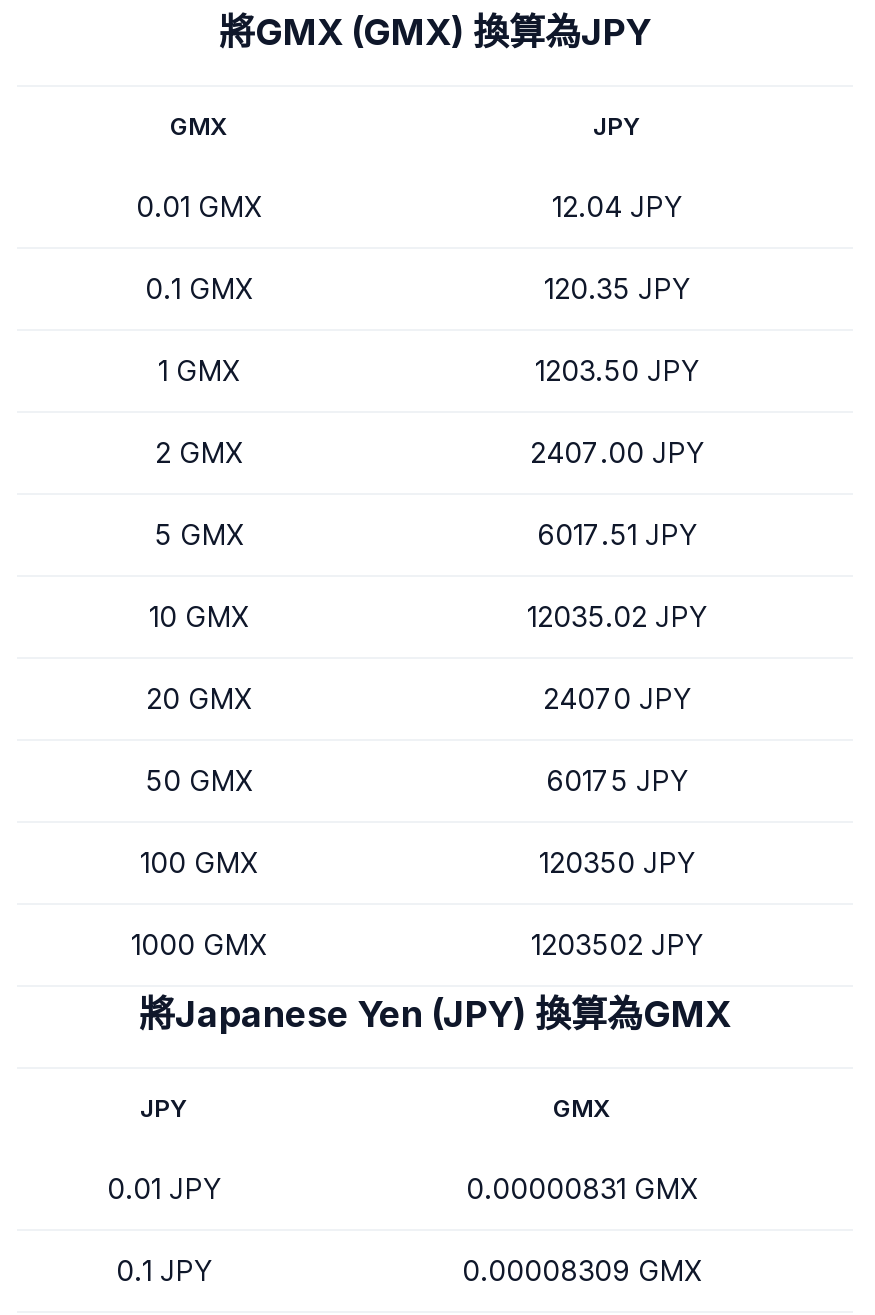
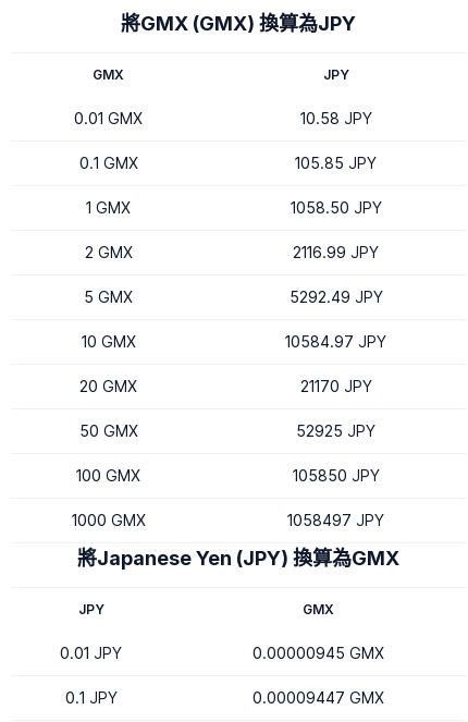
- 12.04 JPY
+ 10.58 JPY

- 120.35 JPY
+ 105.85 JPY

- 1203.50 JPY
+ 1058.50 JPY

- 2407.00 JPY
+ 2116.99 JPY

- 6017.51 JPY
+ 5292.49 JPY

- 12035.02 JPY
+ 10584.97 JPY

- 24070 JPY
+ 21170 JPY

- 60175 JPY
+ 52925 JPY

- 120350 JPY
+ 105850 JPY

- 1203502 JPY
+ 1058497 JPY

- 0.00000831 GMX
+ 0.00000945 GMX

- 0.00008309 GMX
+ 0.00009447 GMX
